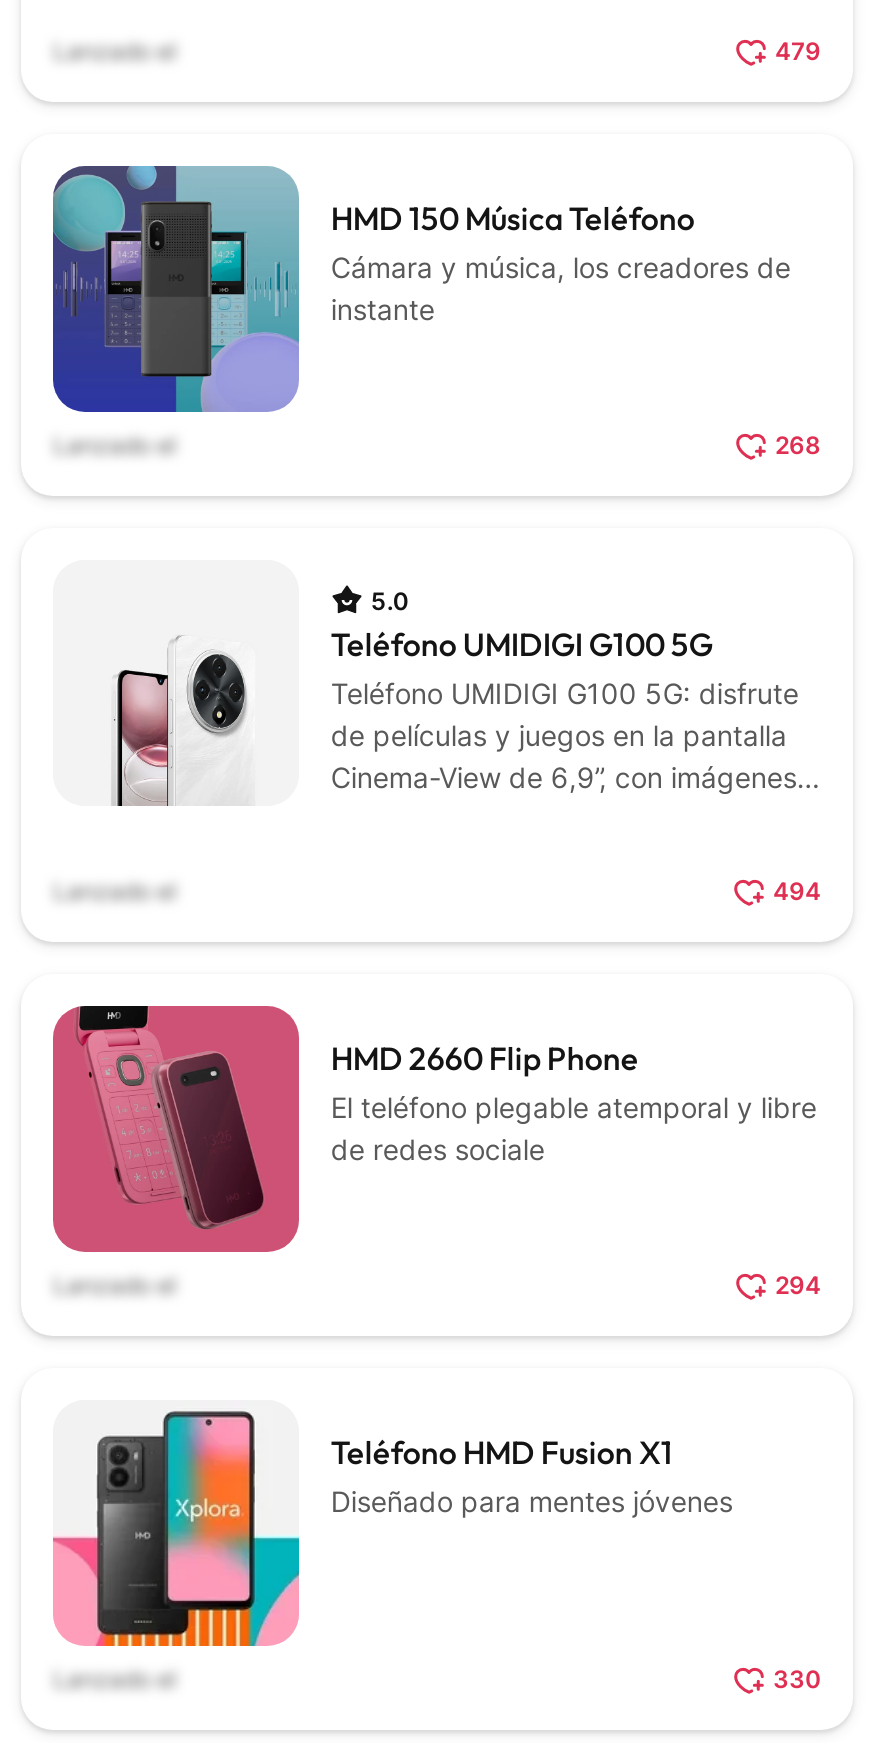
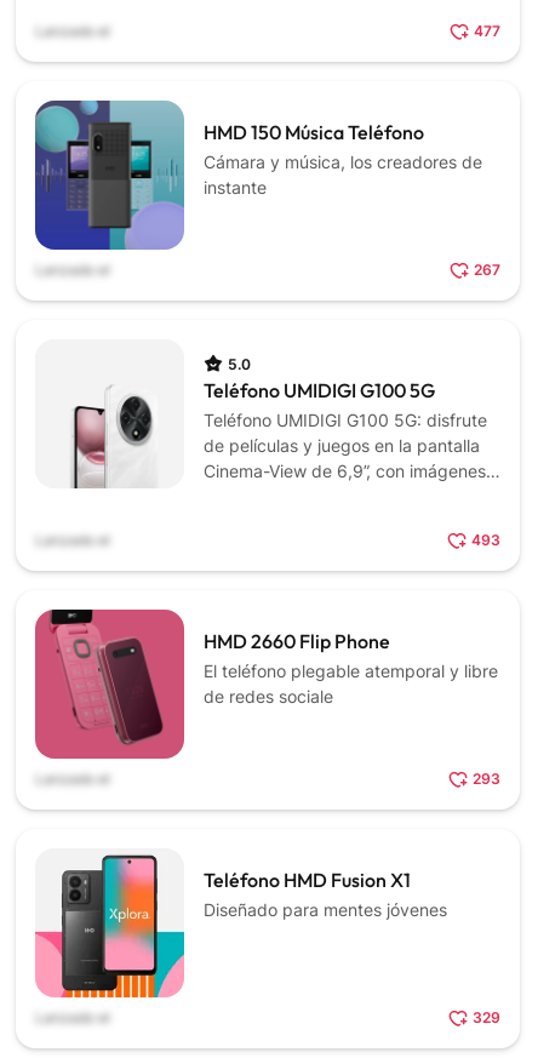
- 479
+ 477

- 268
+ 267

- 494
+ 493

- 294
+ 293

- 330
+ 329
